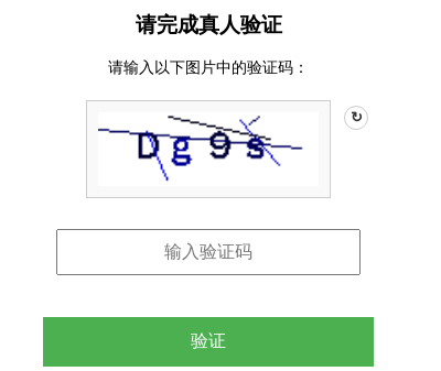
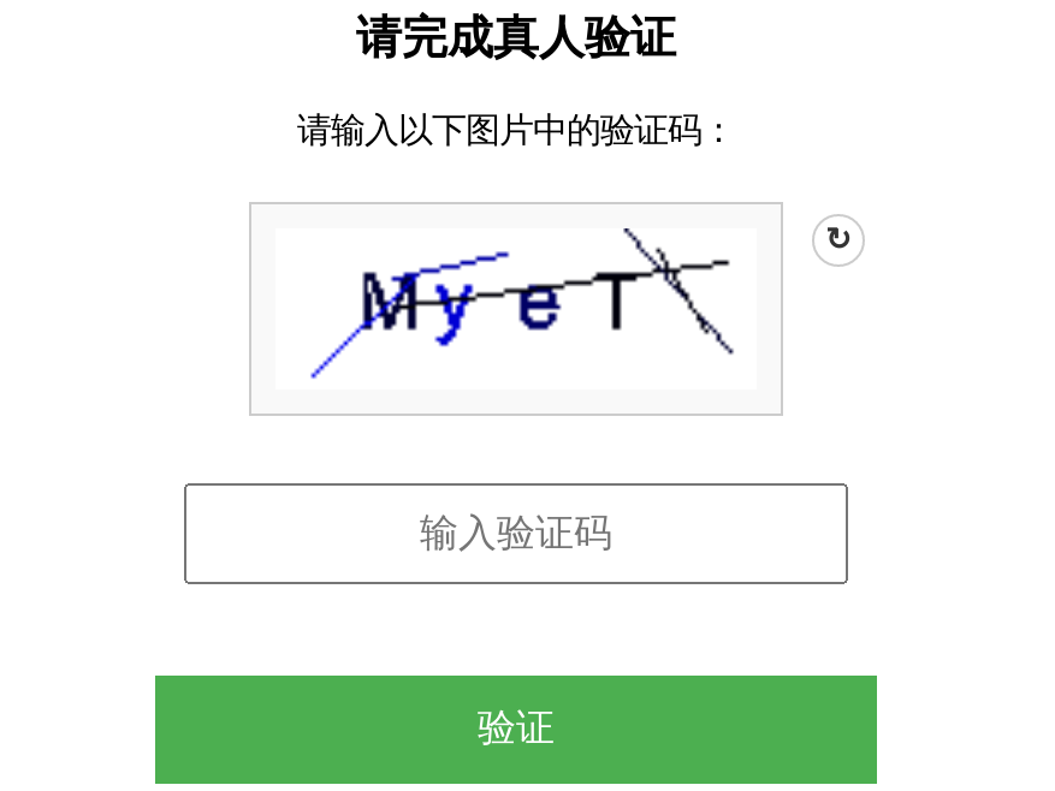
- [image]
+ [image]
